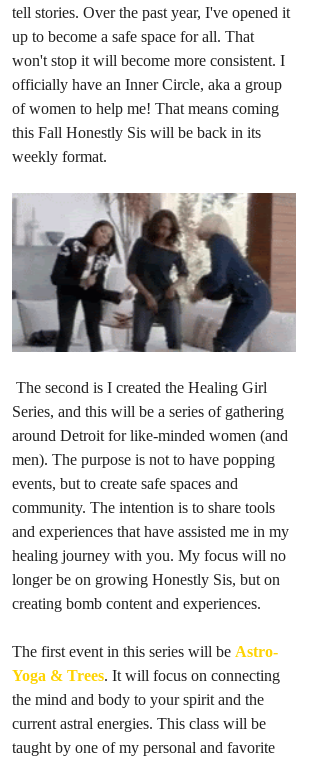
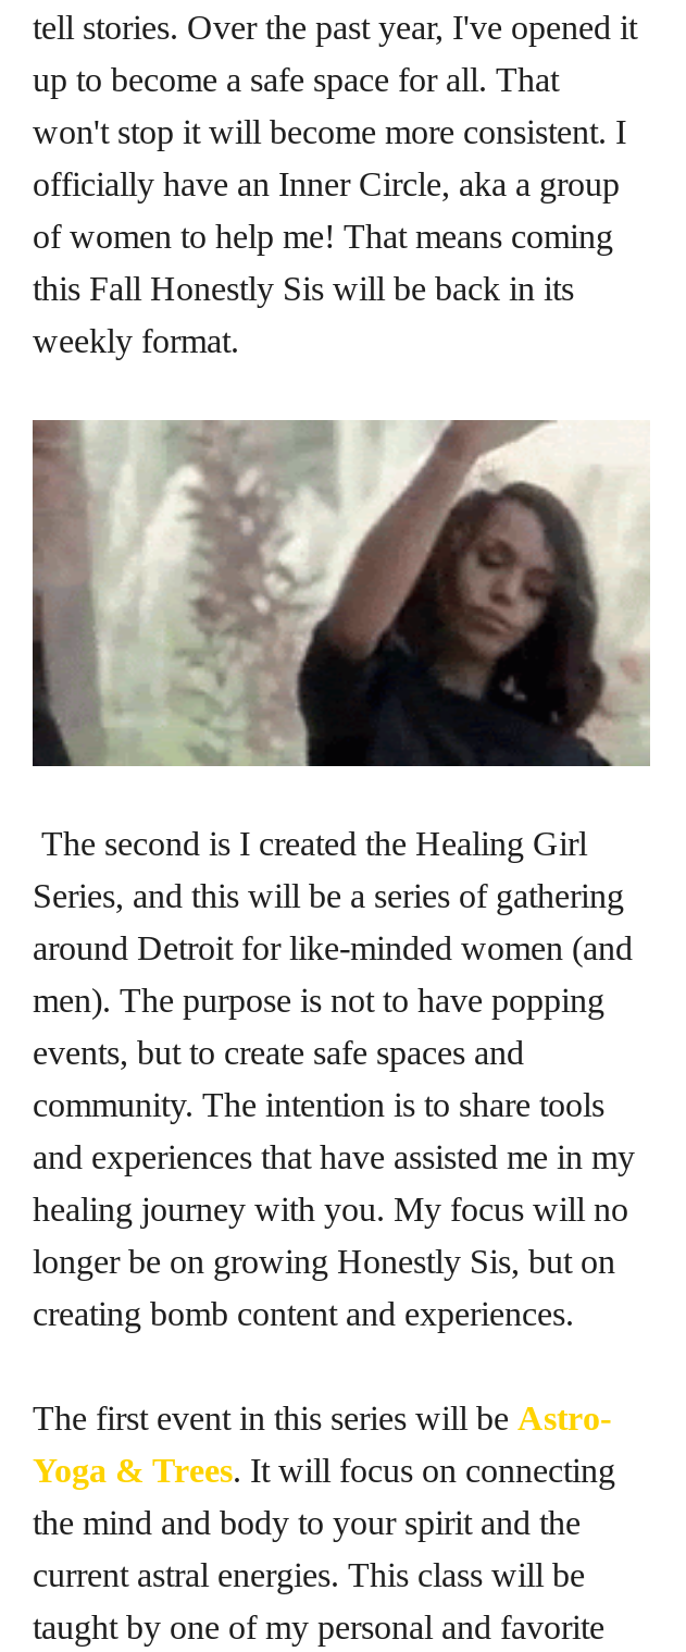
- [image]
+ [image]
